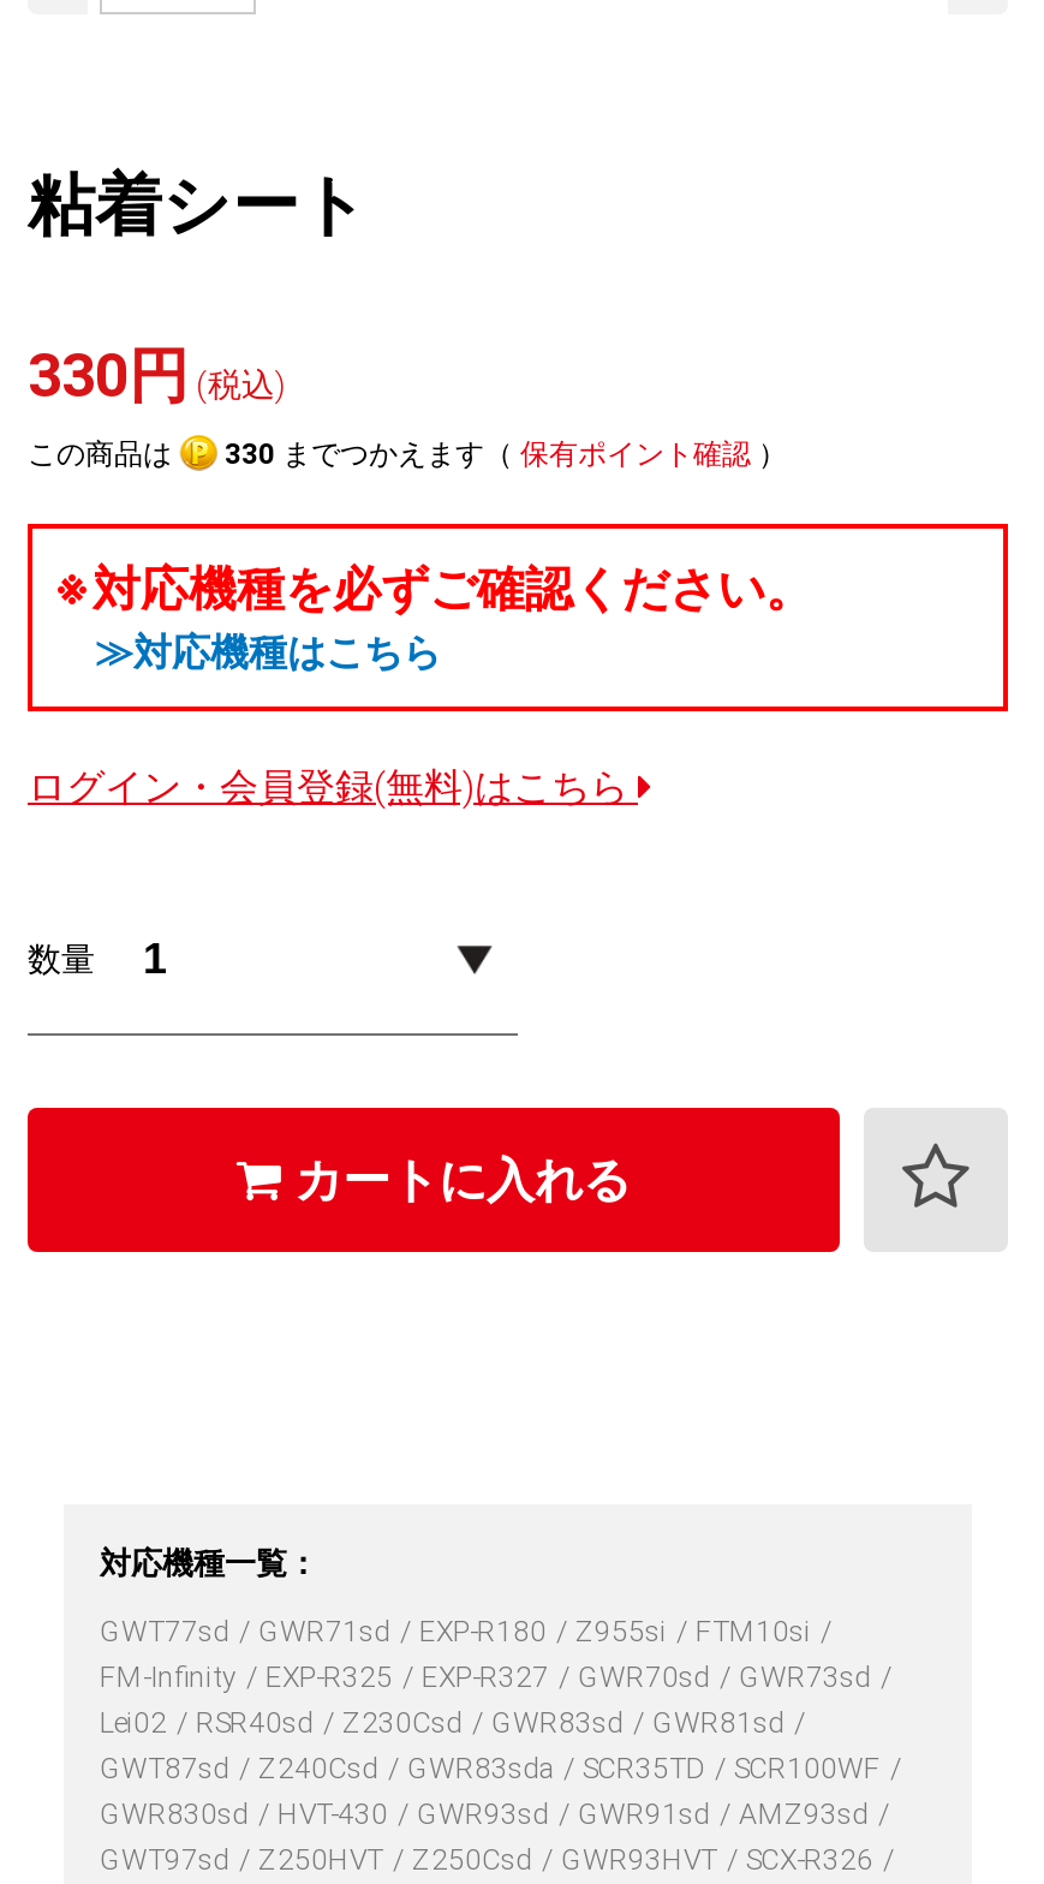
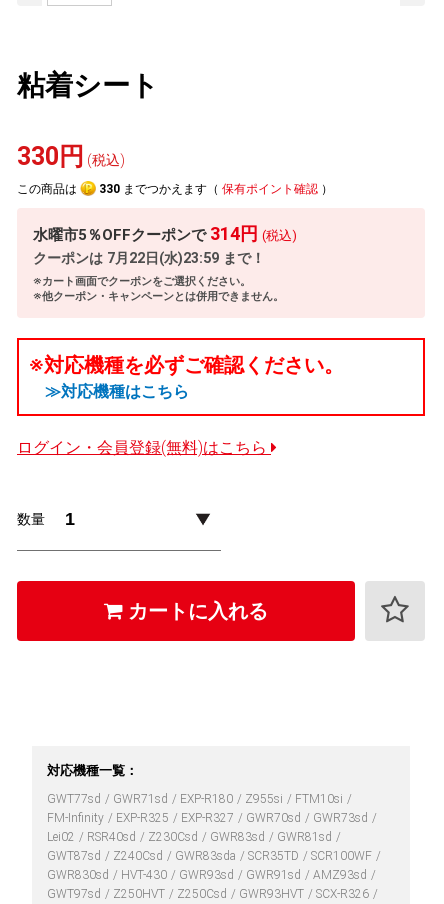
+ 水曜市5％OFFクーポンで314円 (税込)
+ クーポンは7月22日(水)23:59まで！
+ ※カート画面でクーポンをご選択ください。
+ ※他クーポン・キャンペーンとは併用できません。
